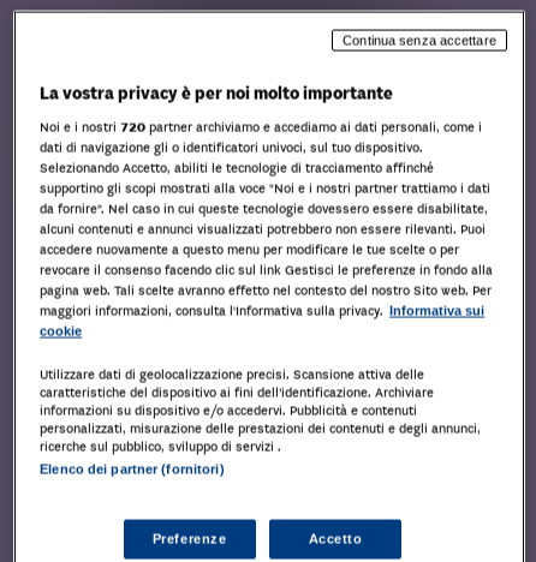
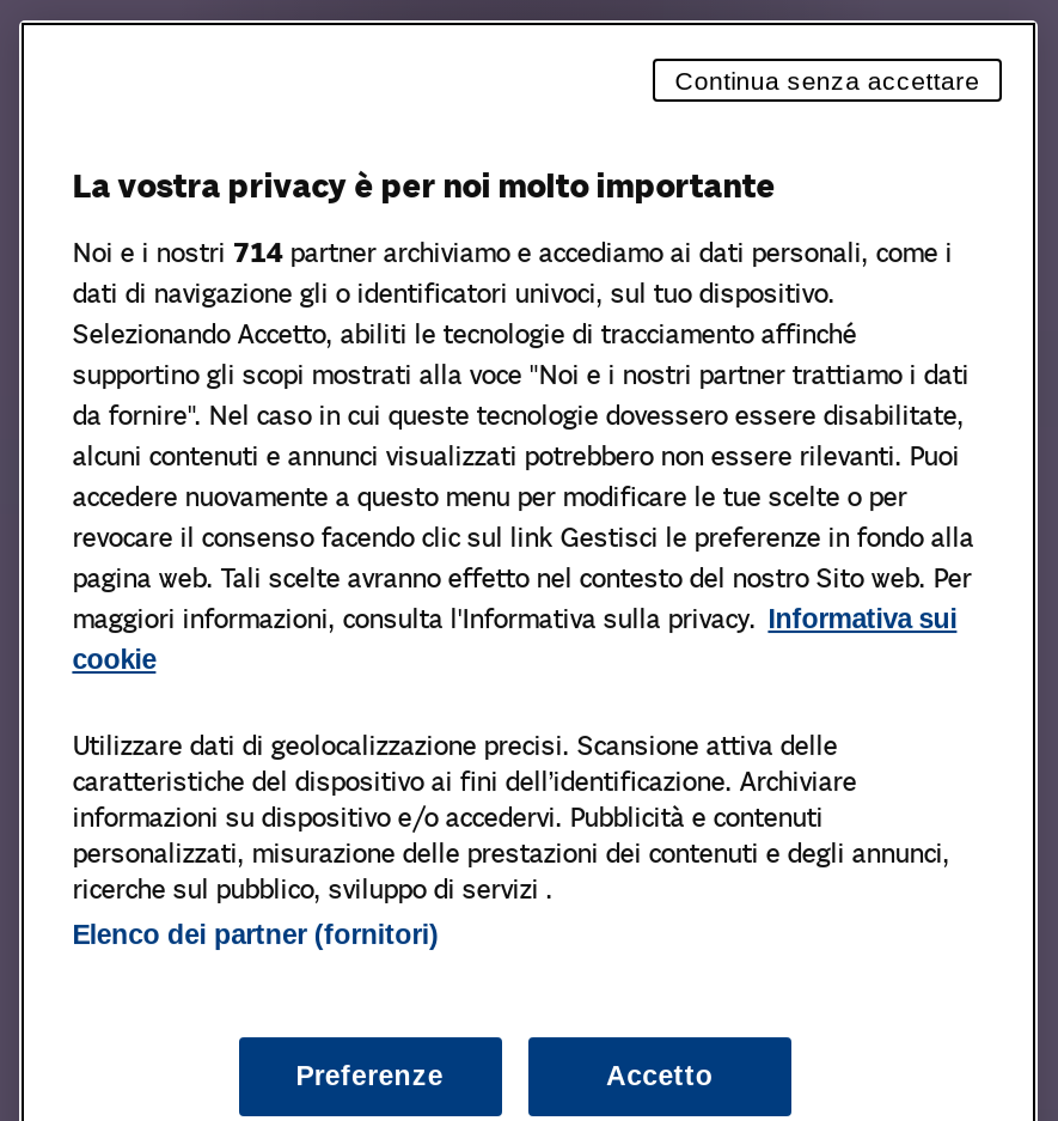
- Noi e i nostri 720 partner archiviamo e accediamo ai dati personali, come i
+ Noi e i nostri 714 partner archiviamo e accediamo ai dati personali, come i
